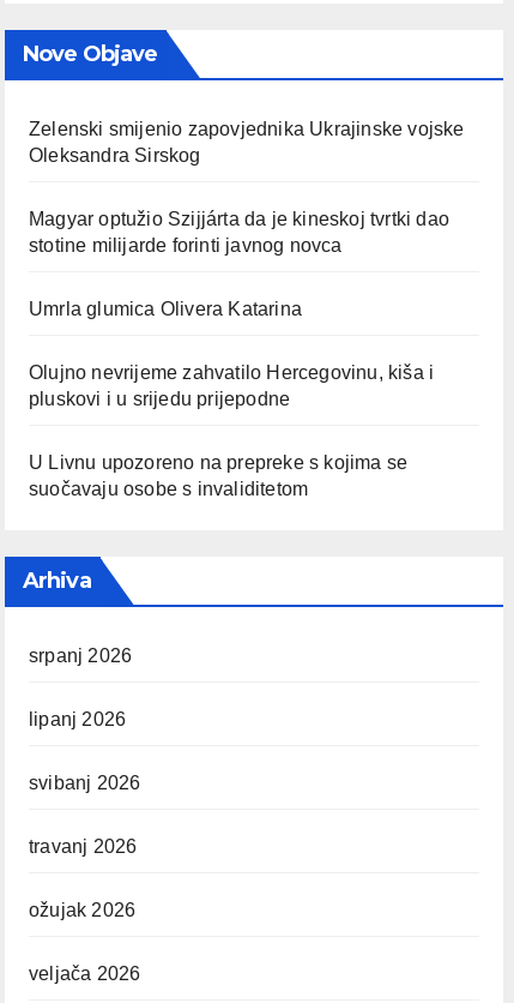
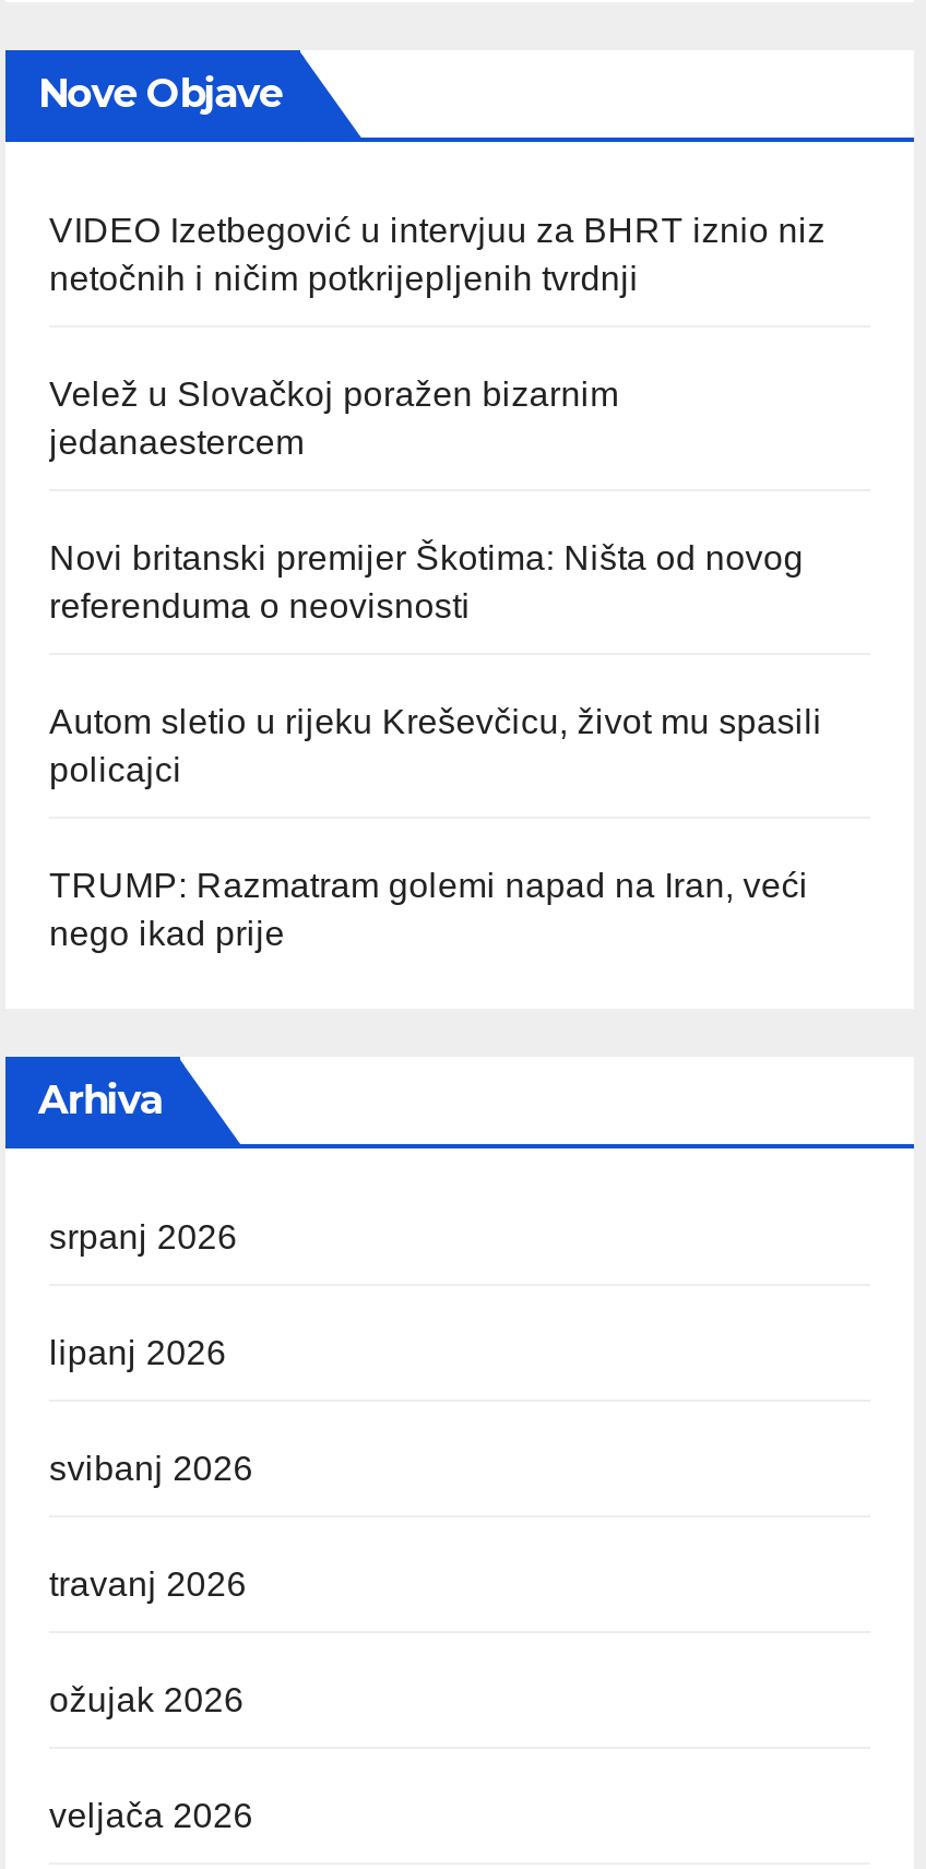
- Zelenski smijenio zapovjednika Ukrajinske vojske
- Oleksandra Sirskog
+ VIDEO Izetbegović u intervjuu za BHRT iznio niz
+ netočnih i ničim potkrijepljenih tvrdnji

- Magyar optužio Szijjárta da je kineskoj tvrtki dao
- stotine milijarde forinti javnog novca
+ Velež u Slovačkoj poražen bizarnim
+ jedanaestercem

- Umrla glumica Olivera Katarina
+ Novi britanski premijer Škotima: Ništa od novog
+ referenduma o neovisnosti

- Olujno nevrijeme zahvatilo Hercegovinu, kiša i
- pluskovi i u srijedu prijepodne
+ Autom sletio u rijeku Kreševčicu, život mu spasili
+ policajci

- U Livnu upozoreno na prepreke s kojima se
- suočavaju osobe s invaliditetom
+ TRUMP: Razmatram golemi napad na Iran, veći
+ nego ikad prije
